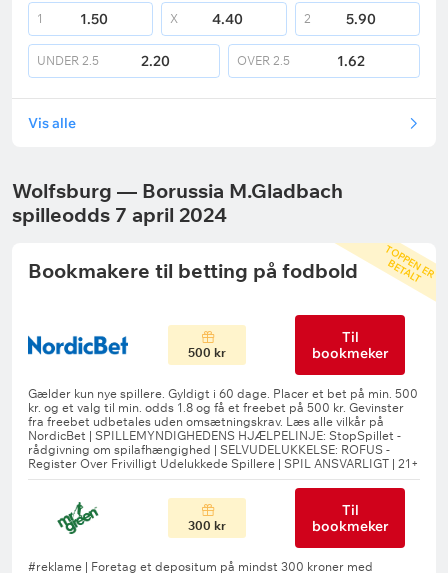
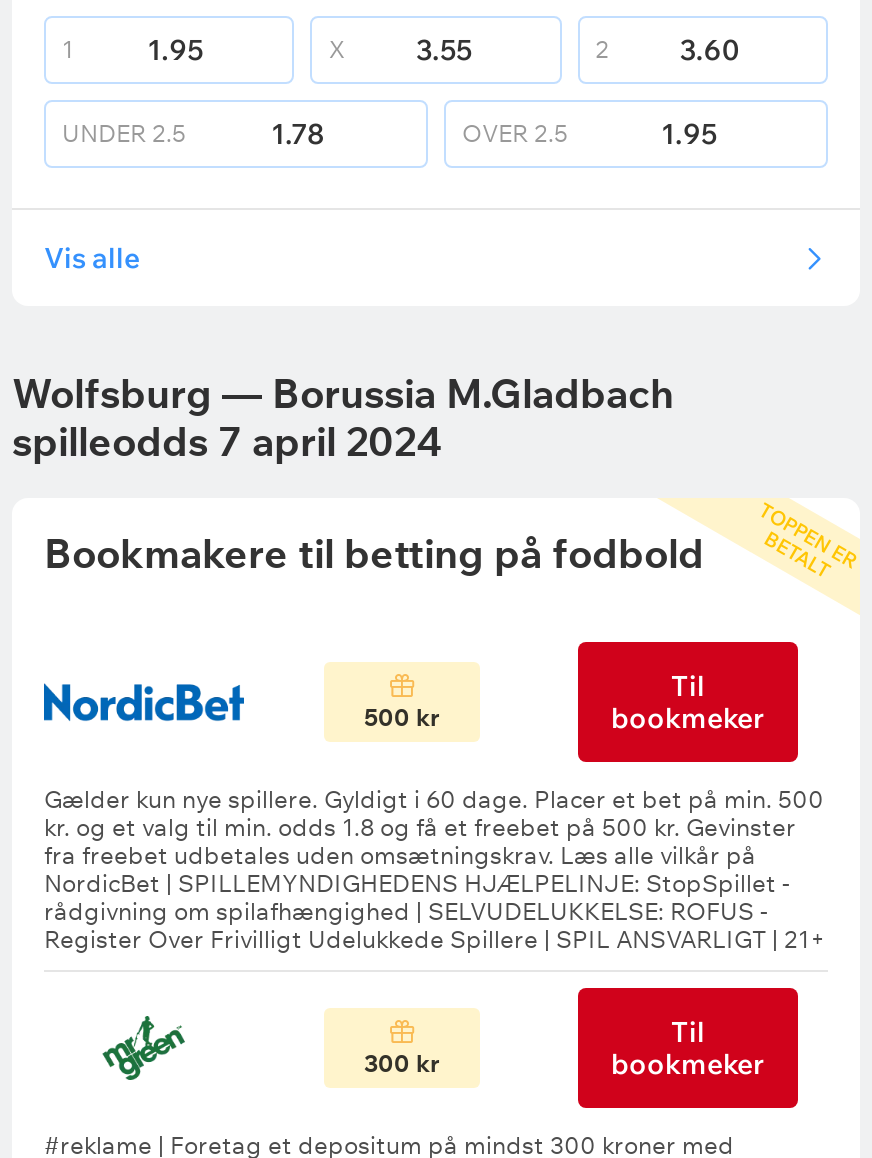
- 1.50
+ 1.95

- 4.40
+ 3.55

- 5.90
+ 3.60

- 2.20
+ 1.78

- 1.62
+ 1.95
